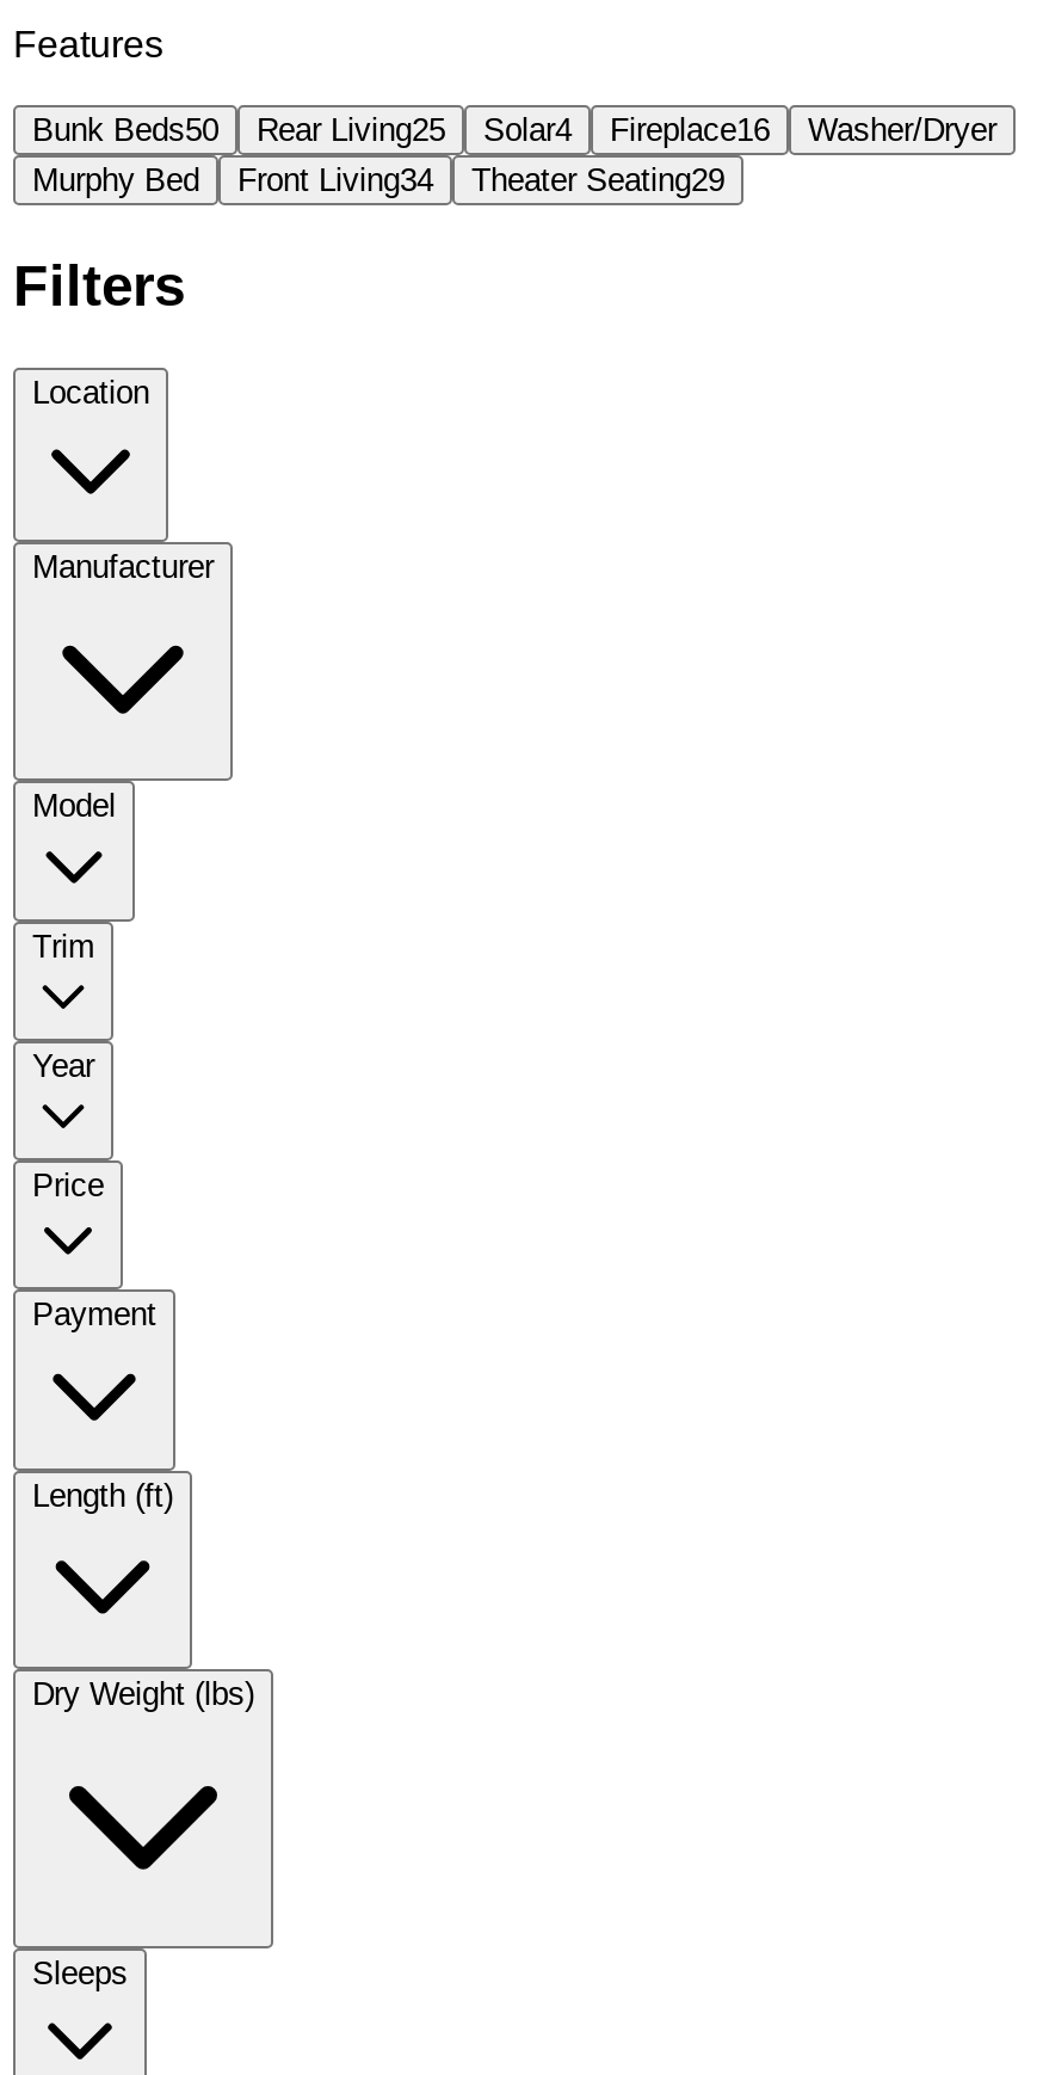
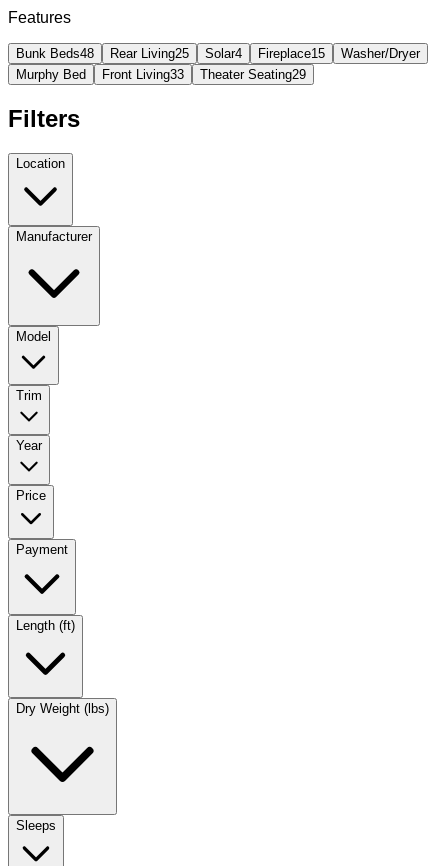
- Bunk Beds50
+ Bunk Beds48

- Fireplace16
+ Fireplace15

- Murphy Bed Front Living34 Theater Seating29
+ Murphy Bed Front Living33 Theater Seating29
